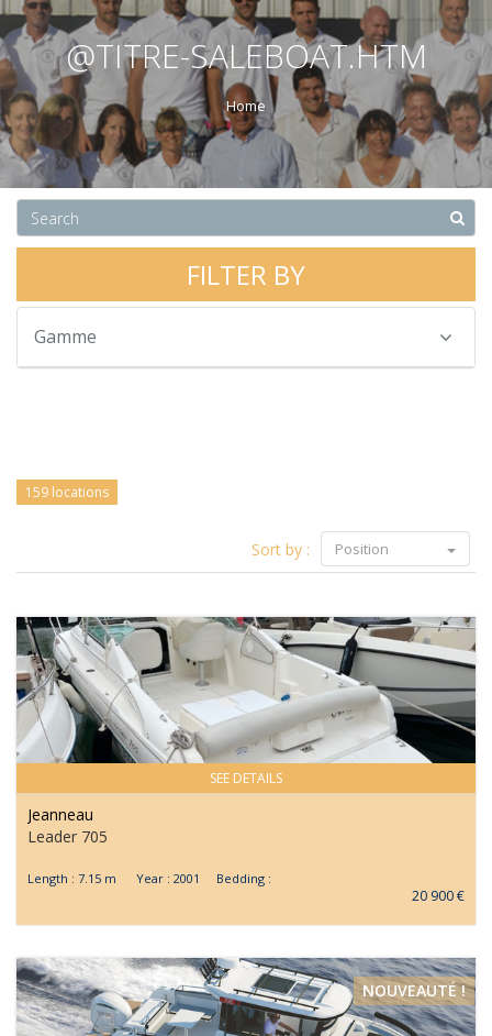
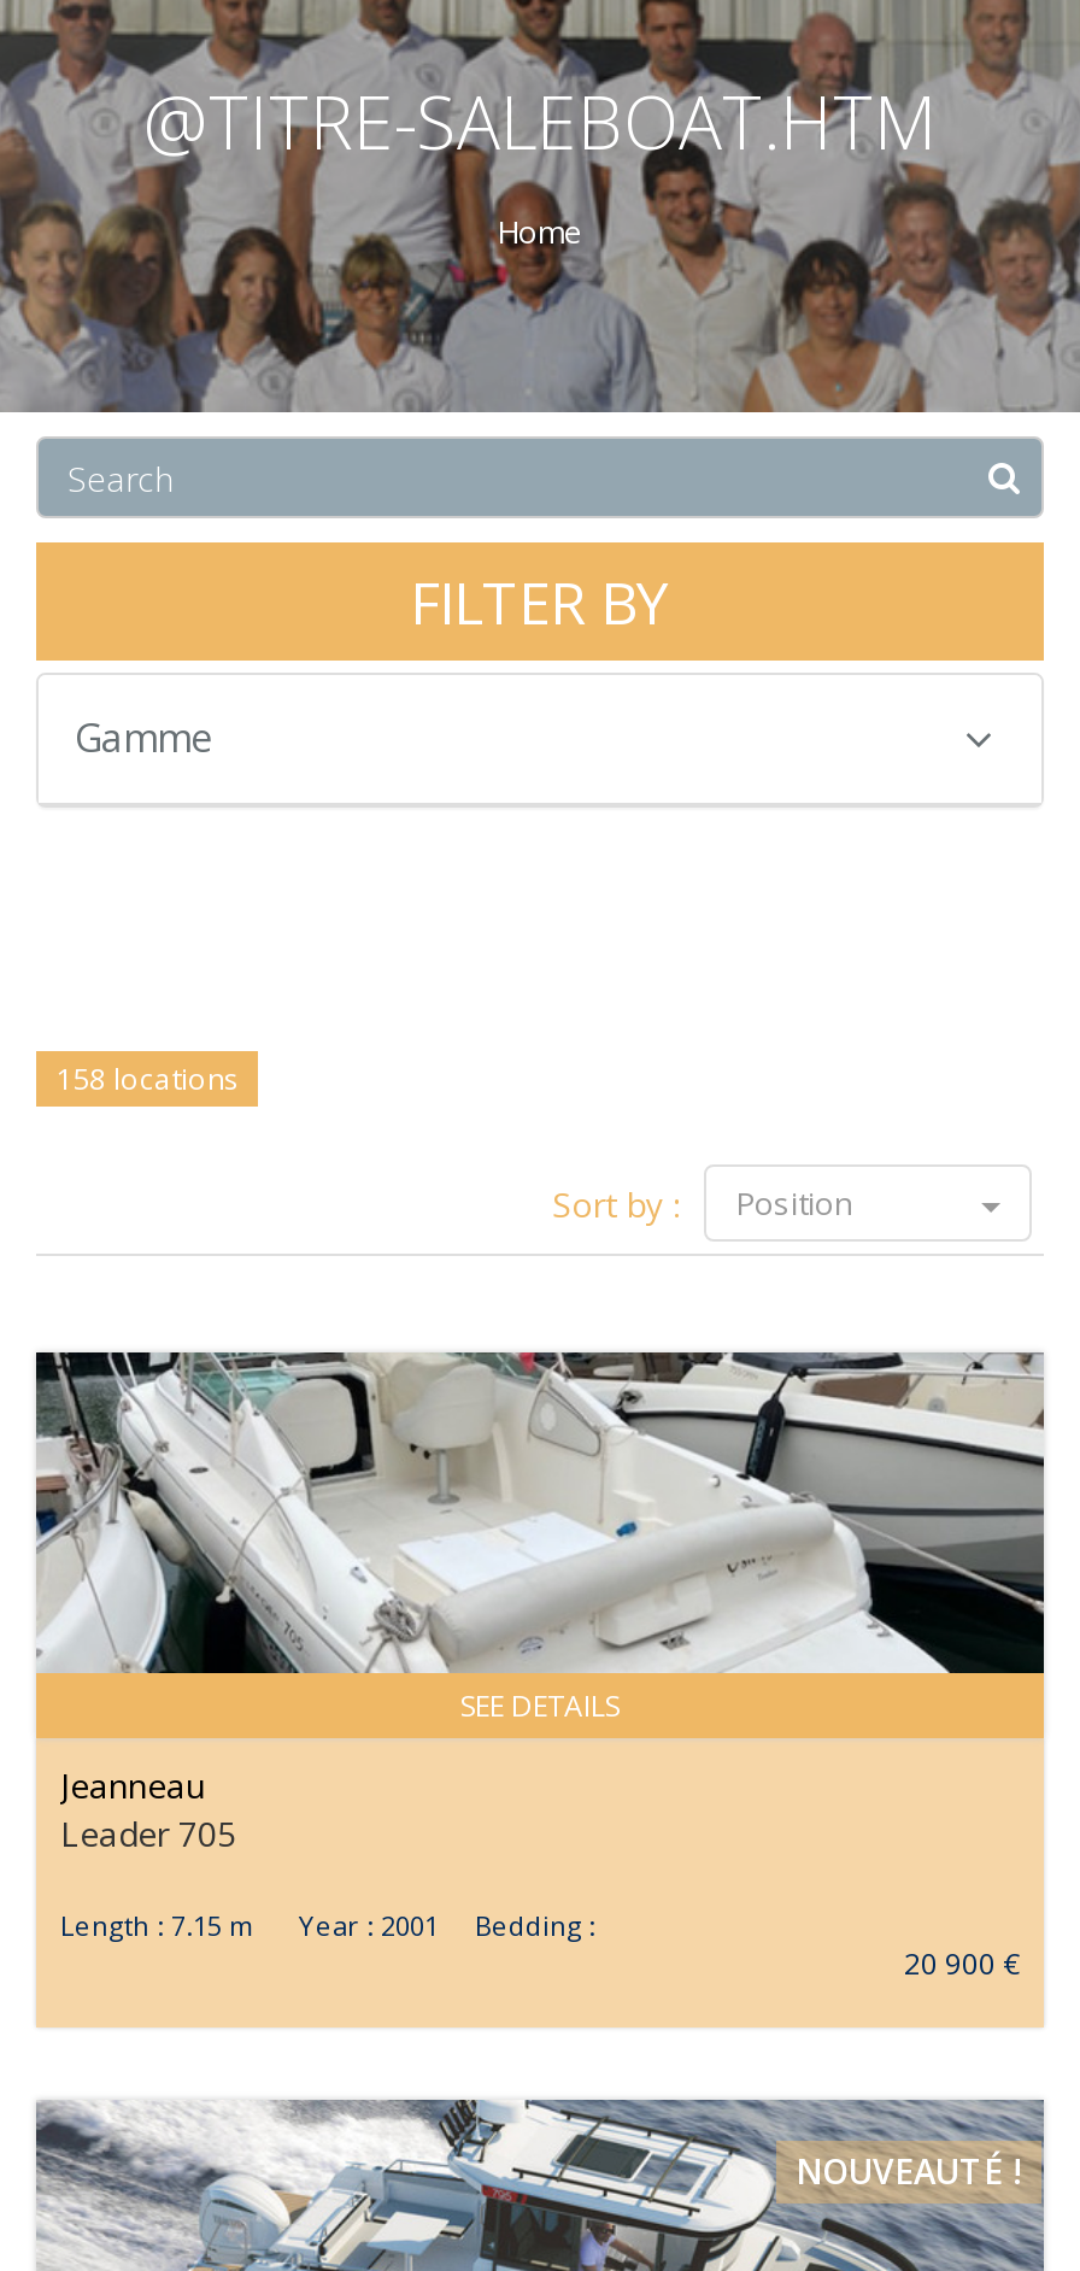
- 159 locations
+ 158 locations
